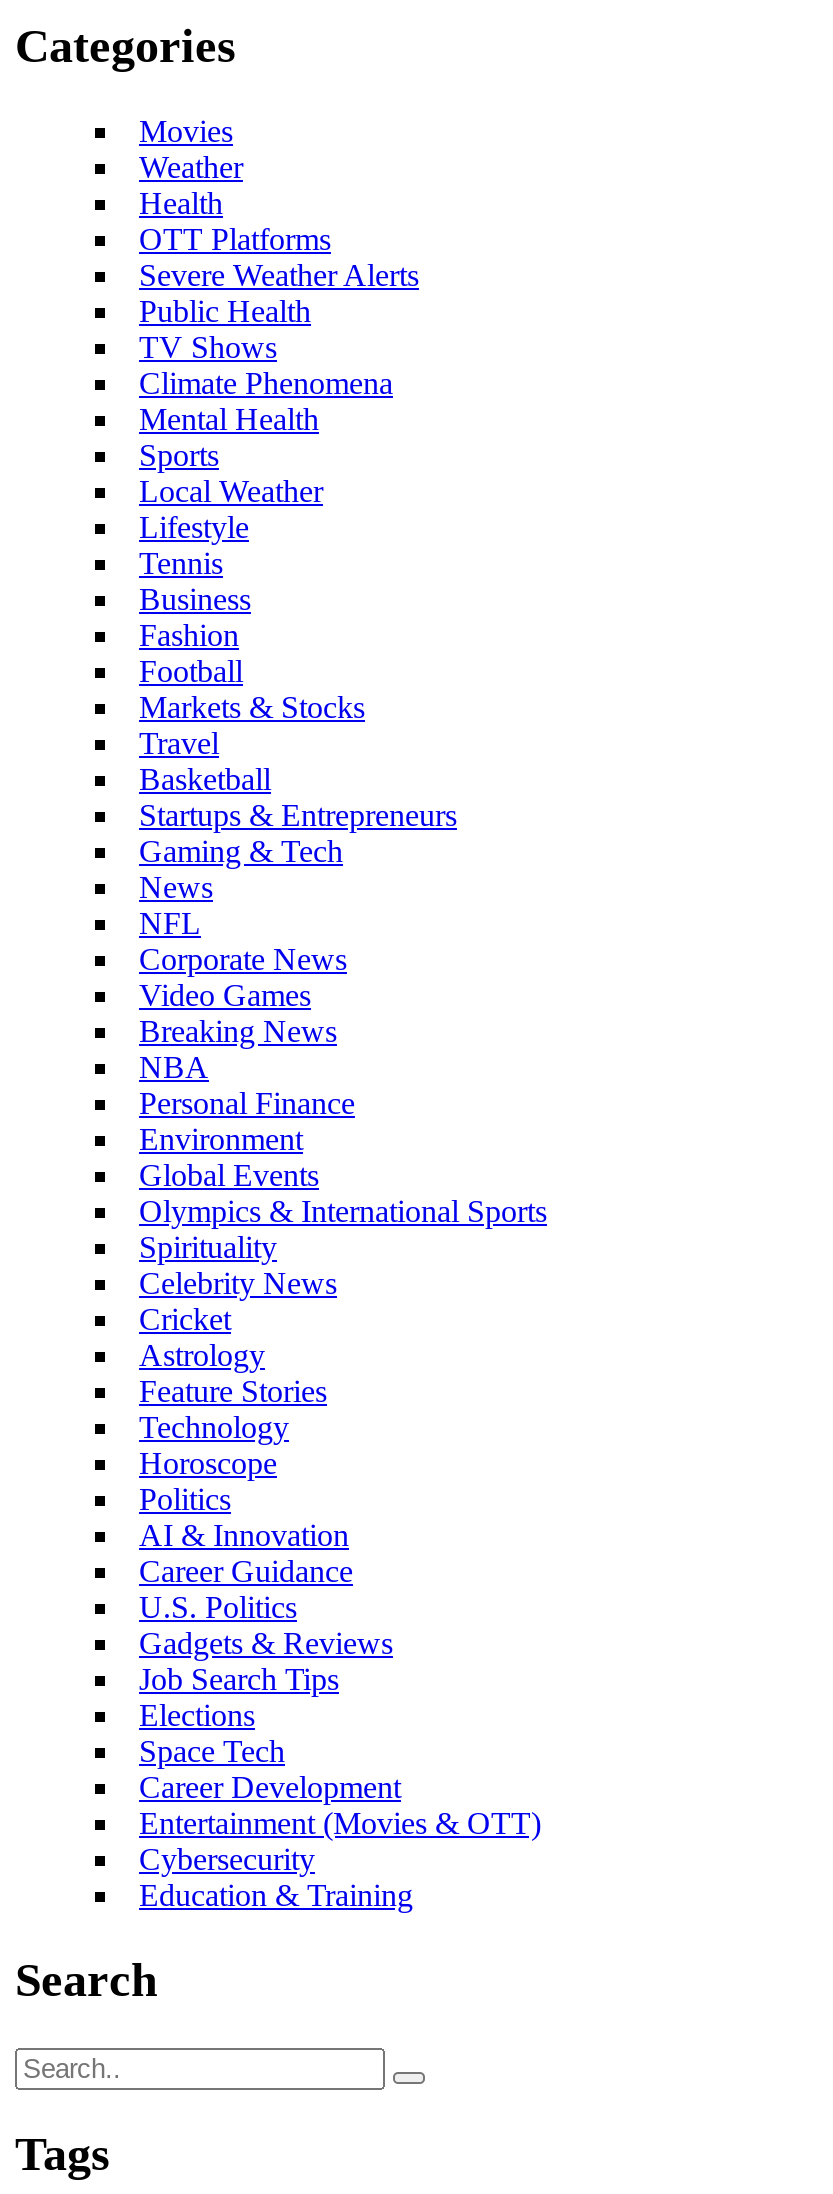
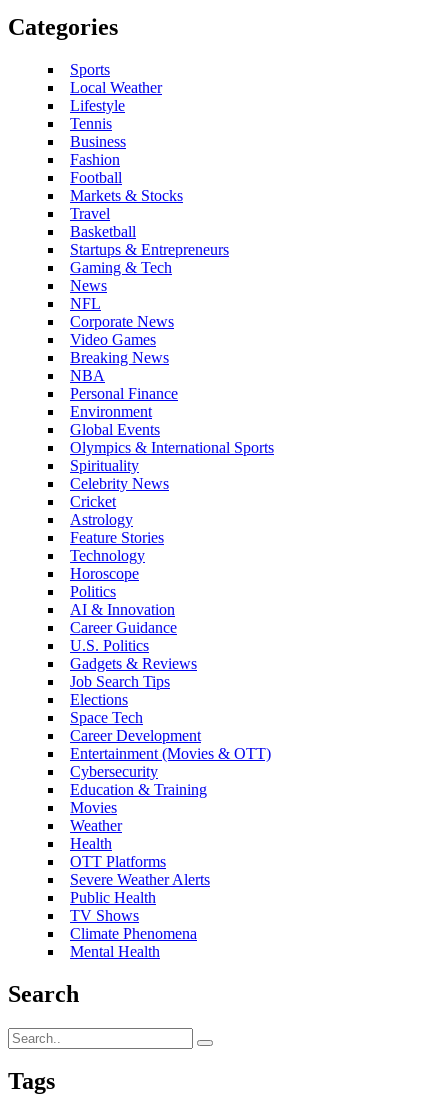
moved down: Movies | Weather | Health | ... | Climate Phenomena | Mental Health

moved up: Sports | Local Weather | Lifestyle | ... | Cybersecurity | Education & Training
